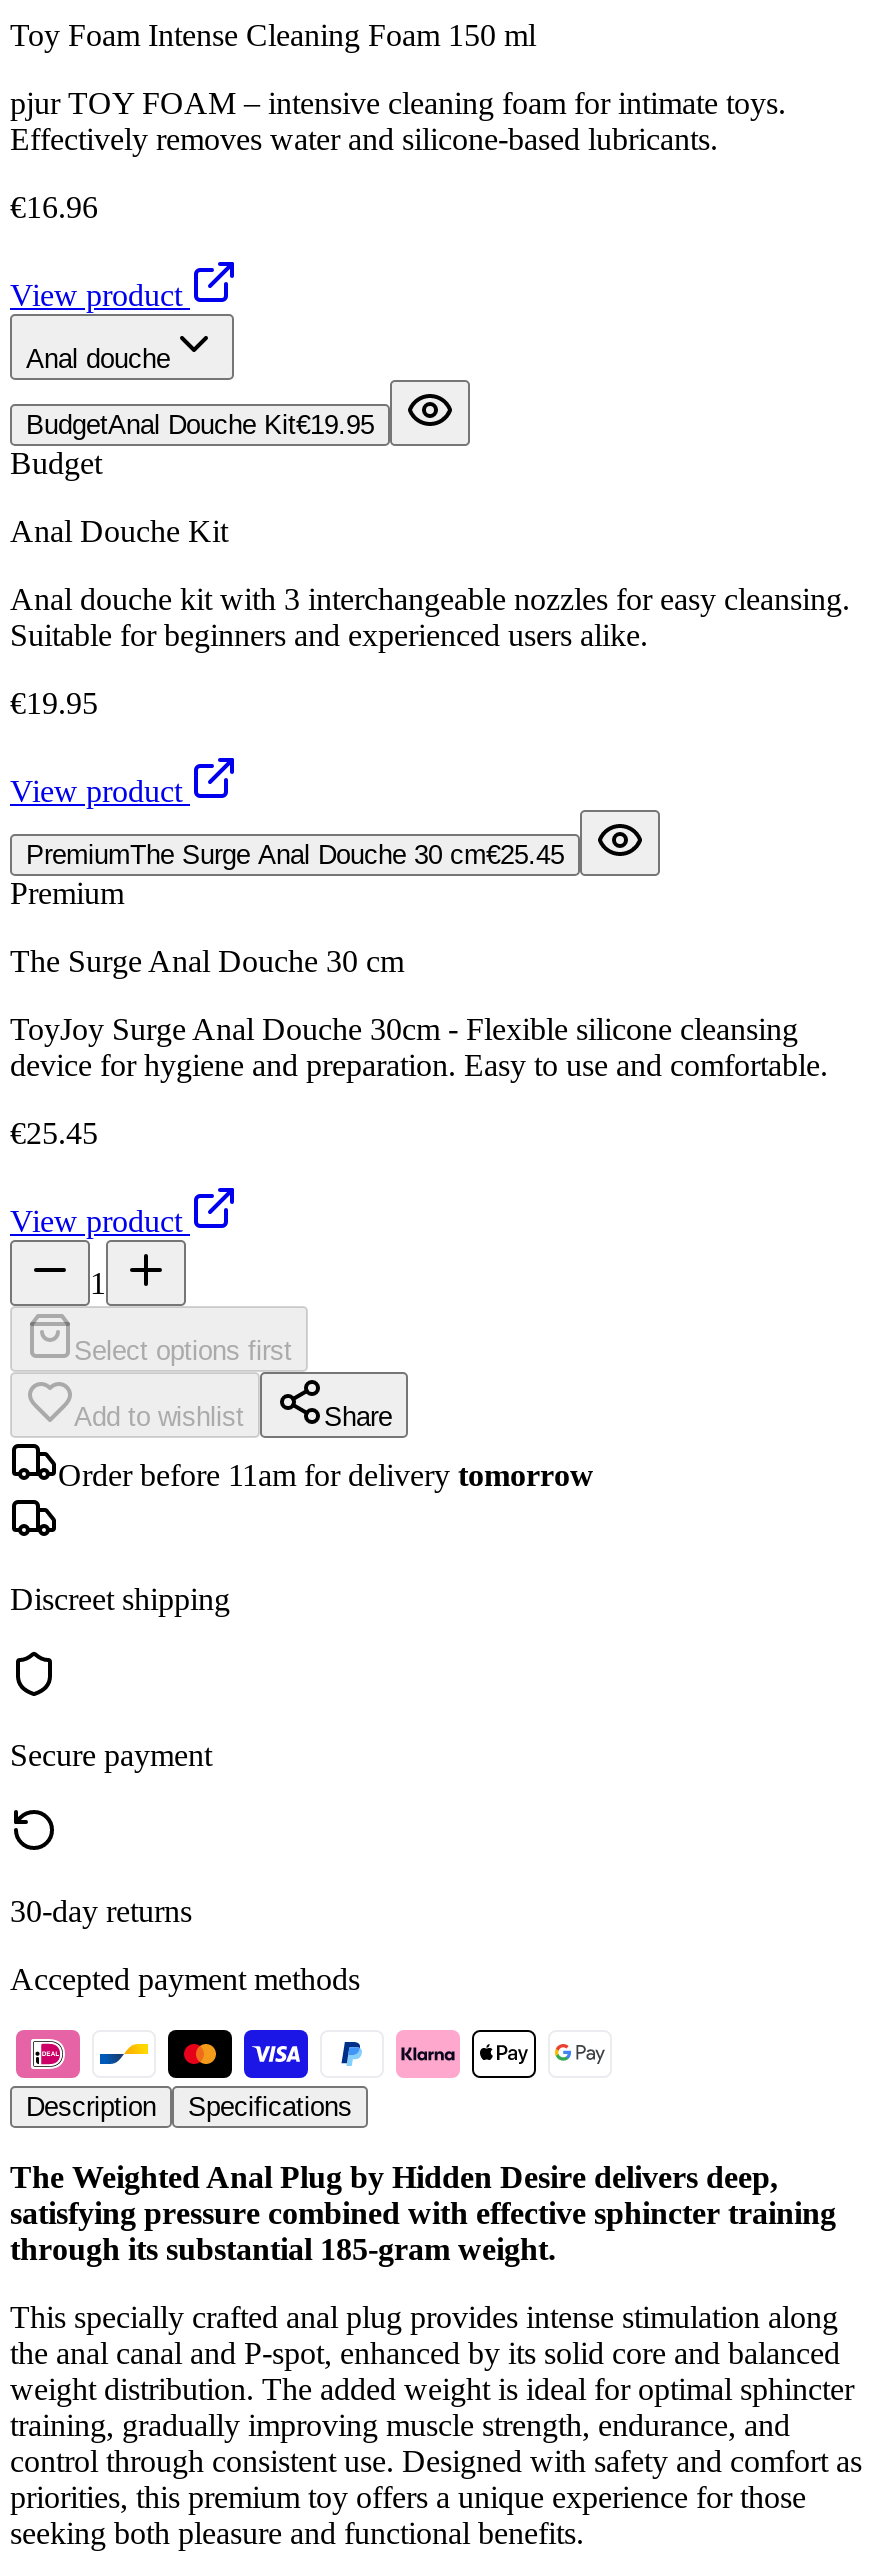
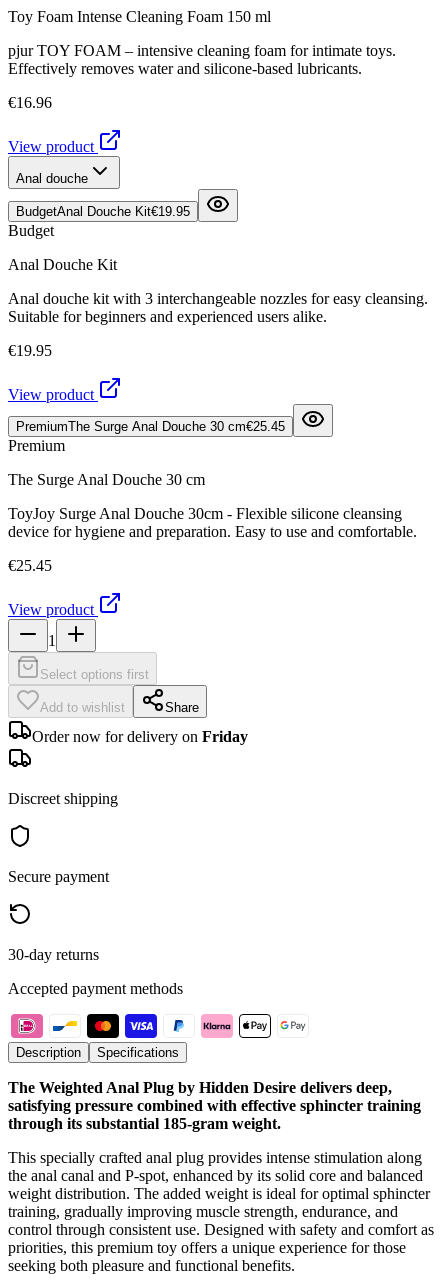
- Order before 11am for delivery tomorrow
+ Order now for delivery on Friday
